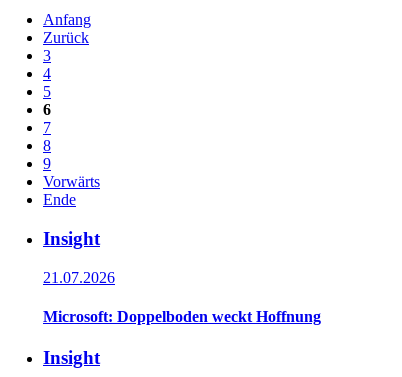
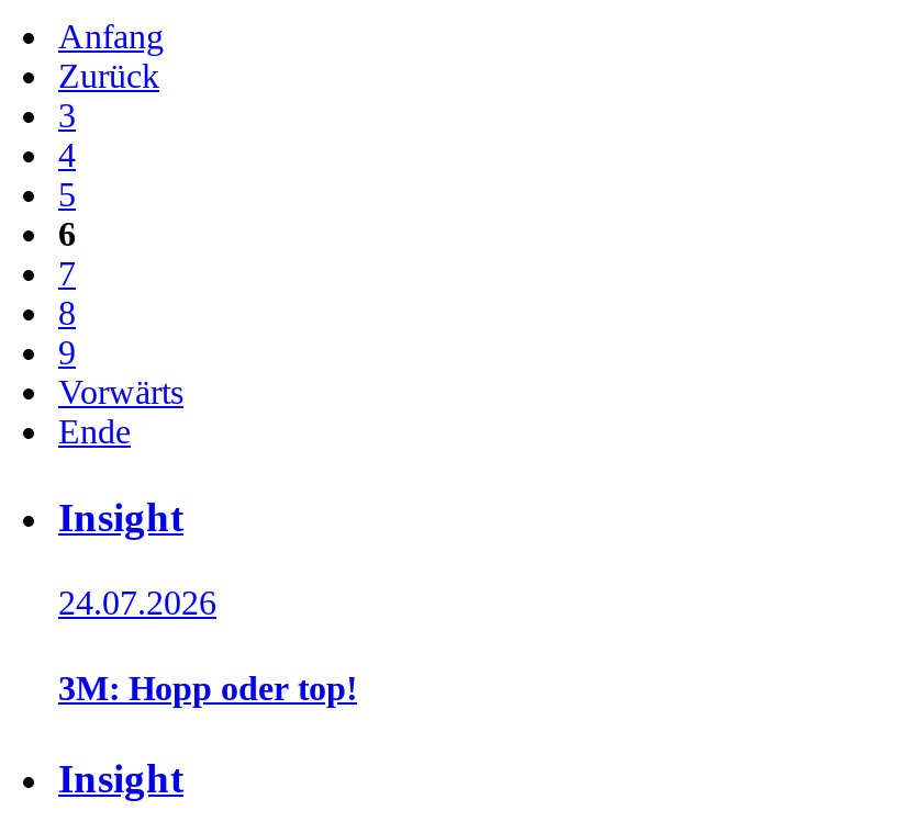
- 21.07.2026
+ 24.07.2026

- Microsoft: Doppelboden weckt Hoffnung
+ 3M: Hopp oder top!
